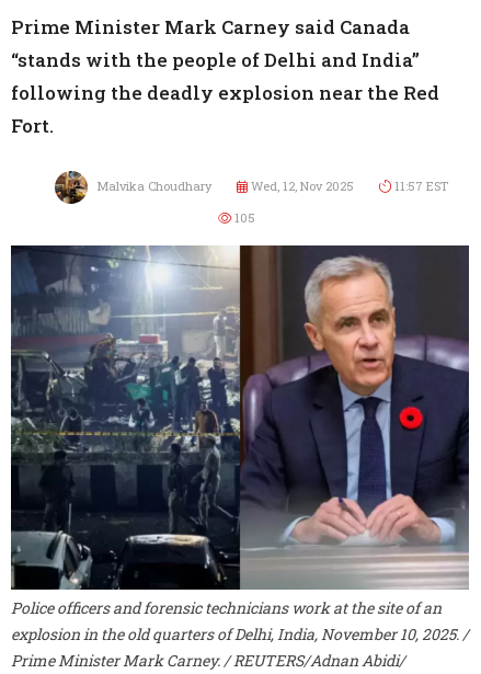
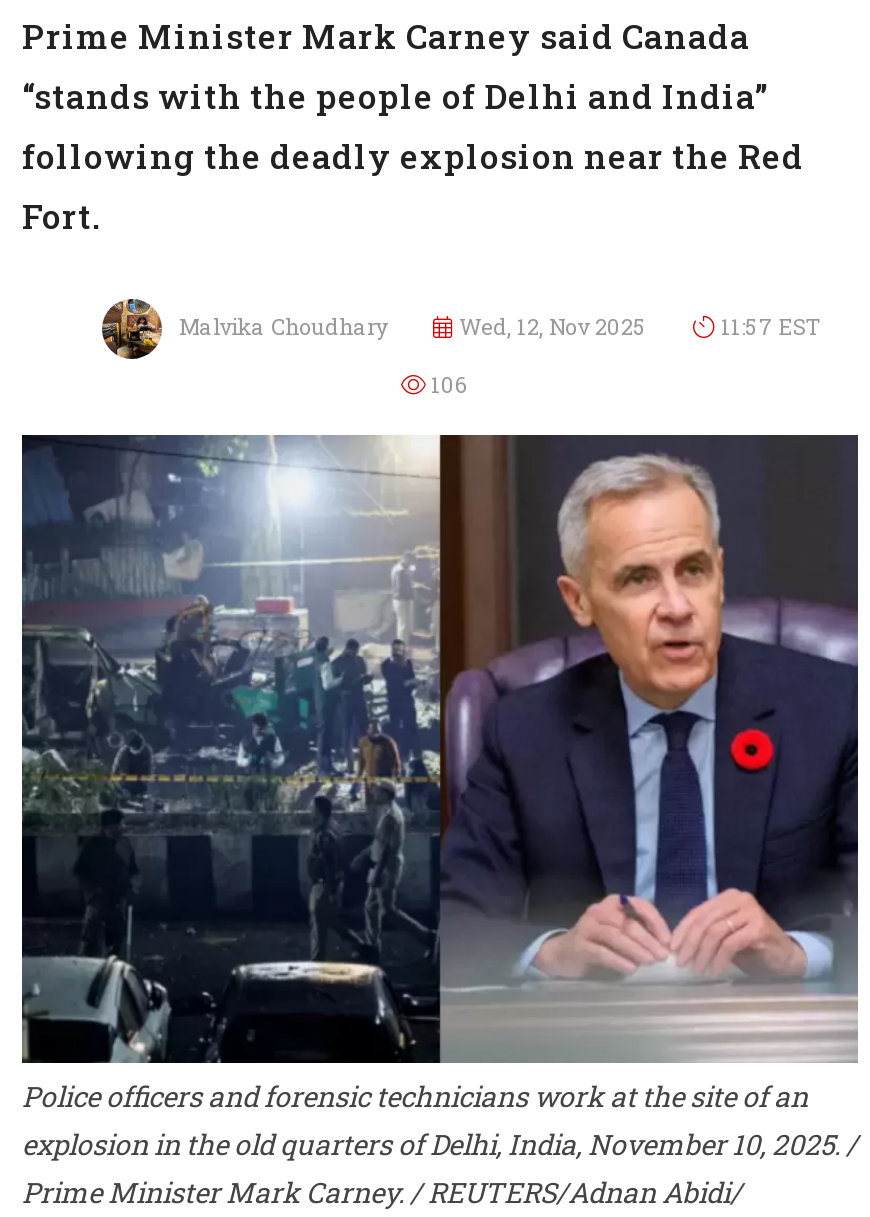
- 105
+ 106
